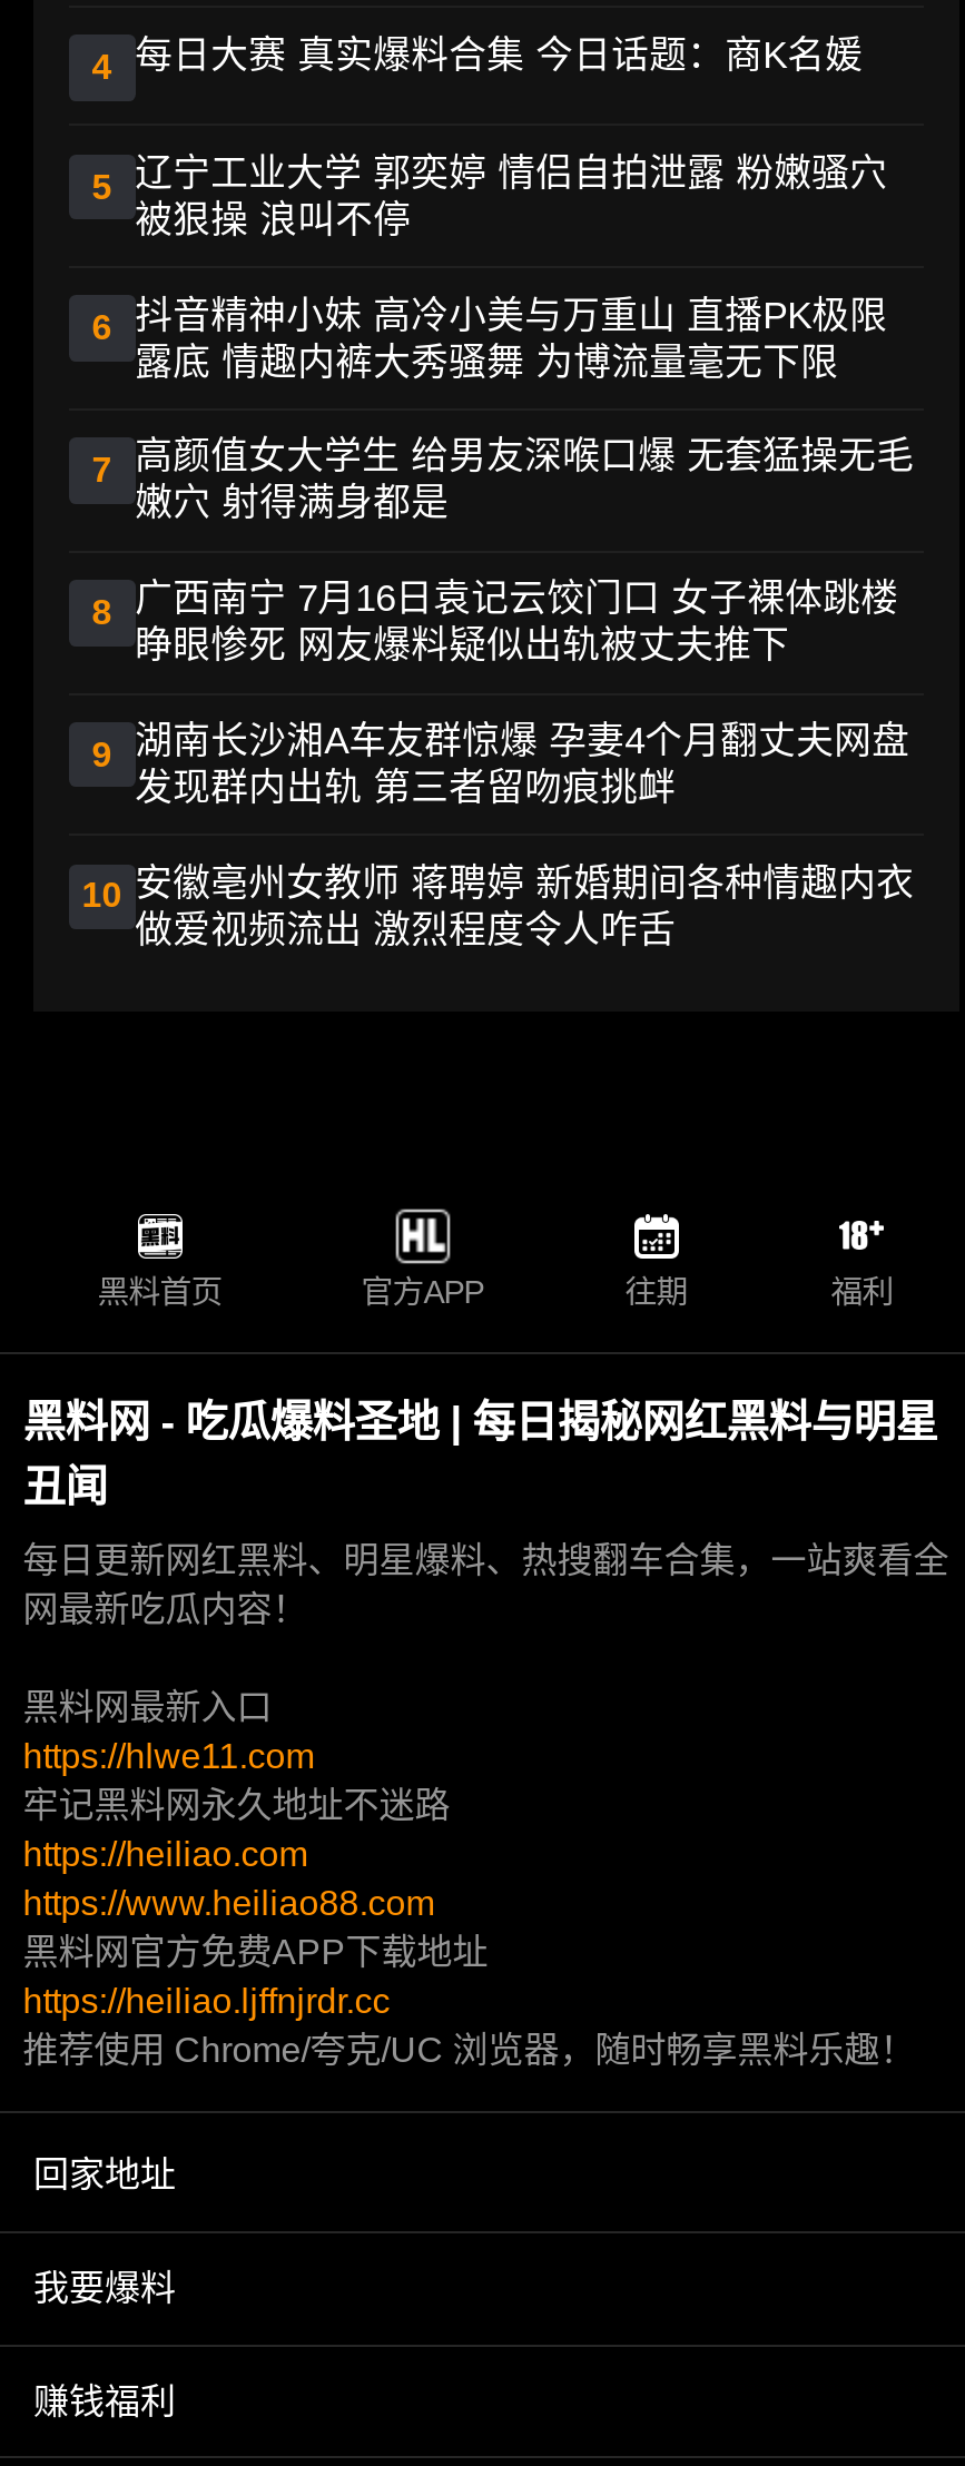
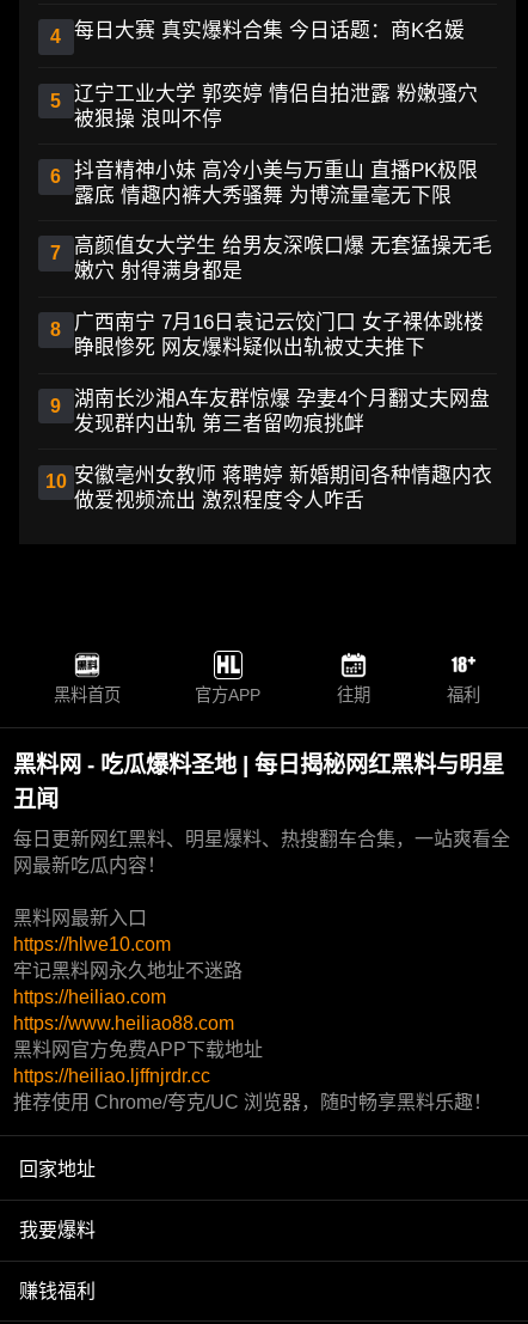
- https://hlwe11.com
+ https://hlwe10.com
